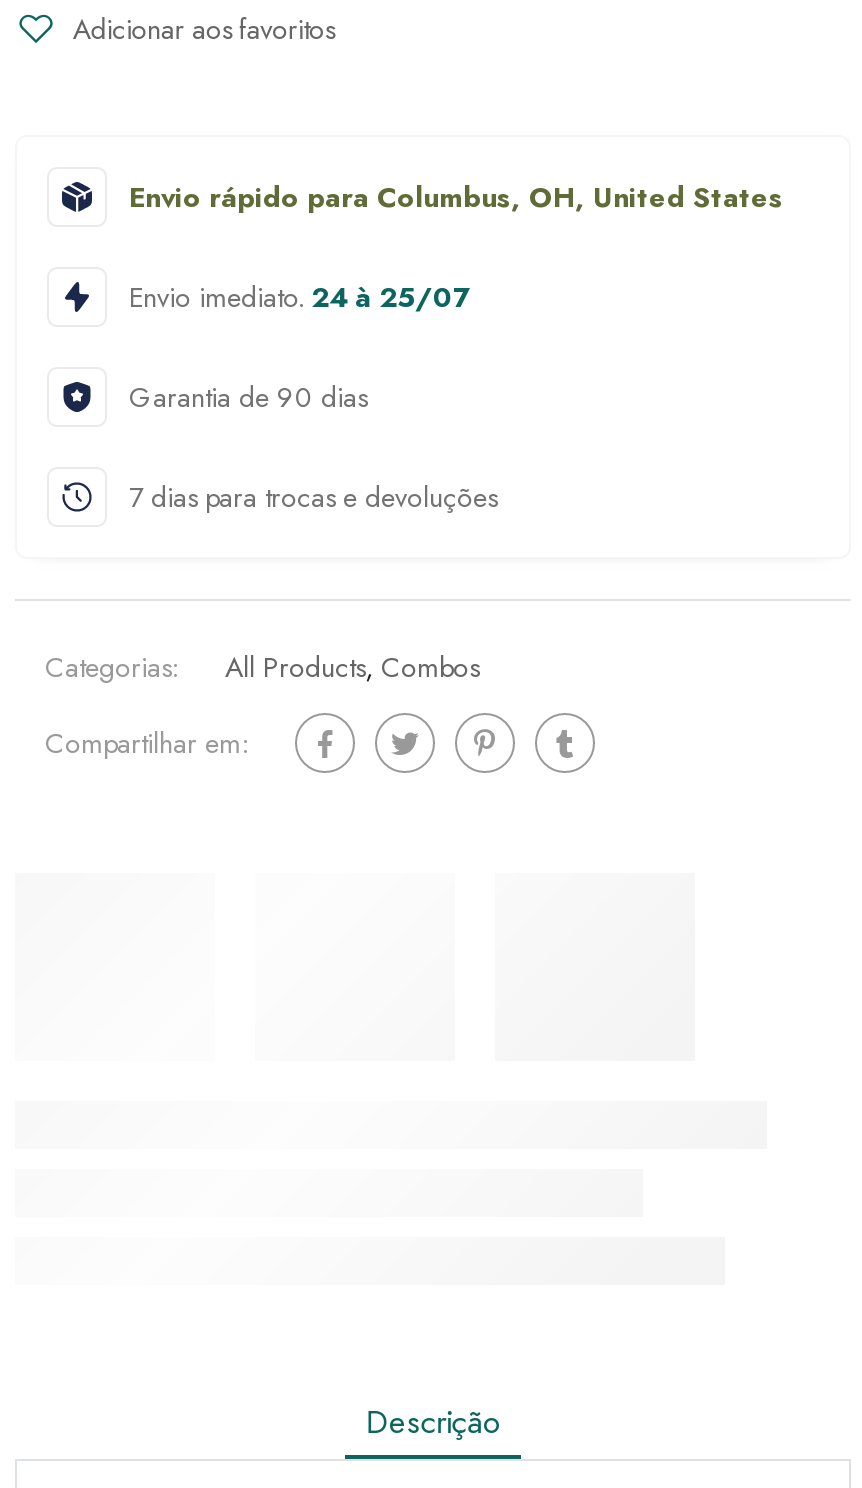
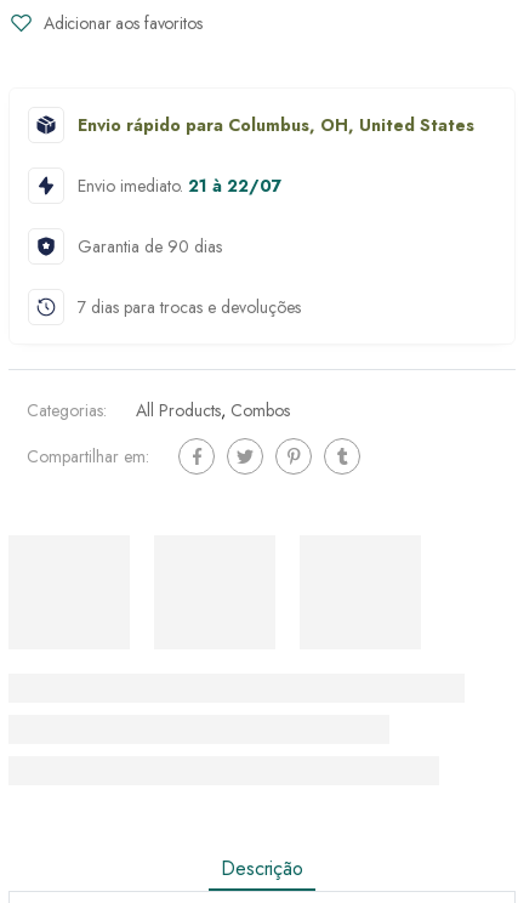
- Envio imediato. 24 à 25/07
+ Envio imediato. 21 à 22/07
